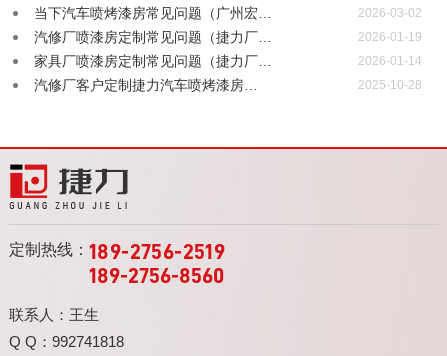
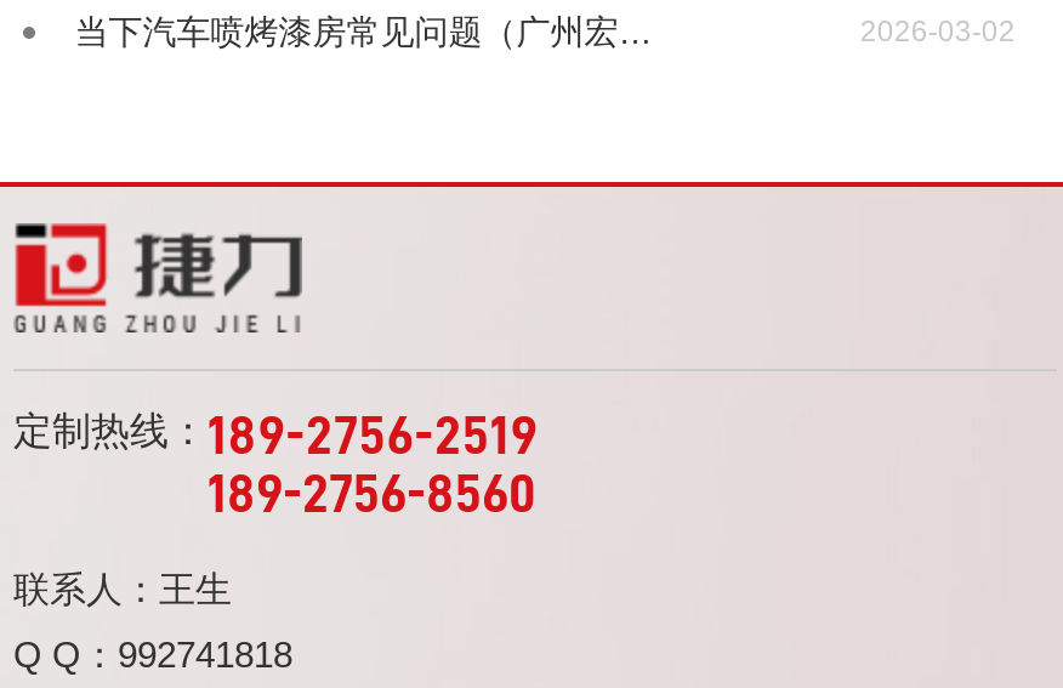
- 汽修厂喷漆房定制常见问题（捷力厂…
- 2026-01-19
- 家具厂喷漆房定制常见问题（捷力厂…
- 2026-01-14
- 汽修厂客户定制捷力汽车喷烤漆房…
- 2025-10-28
